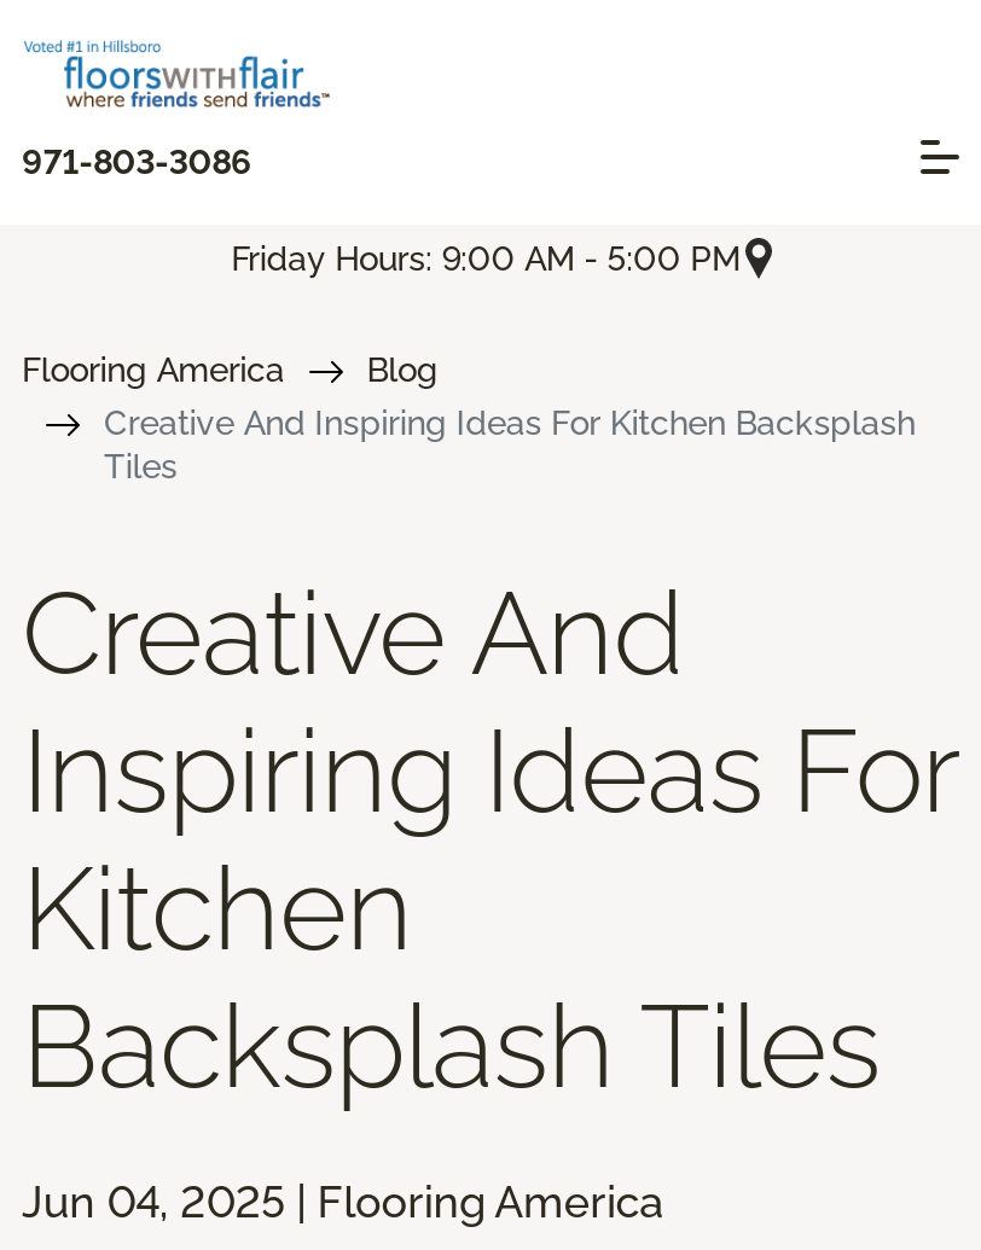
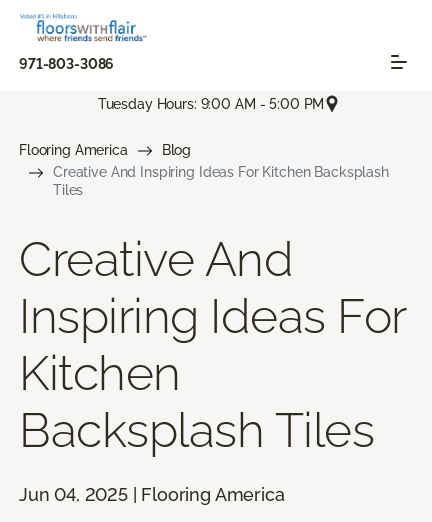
- Friday Hours: 9:00 AM - 5:00 PM
+ Tuesday Hours: 9:00 AM - 5:00 PM
